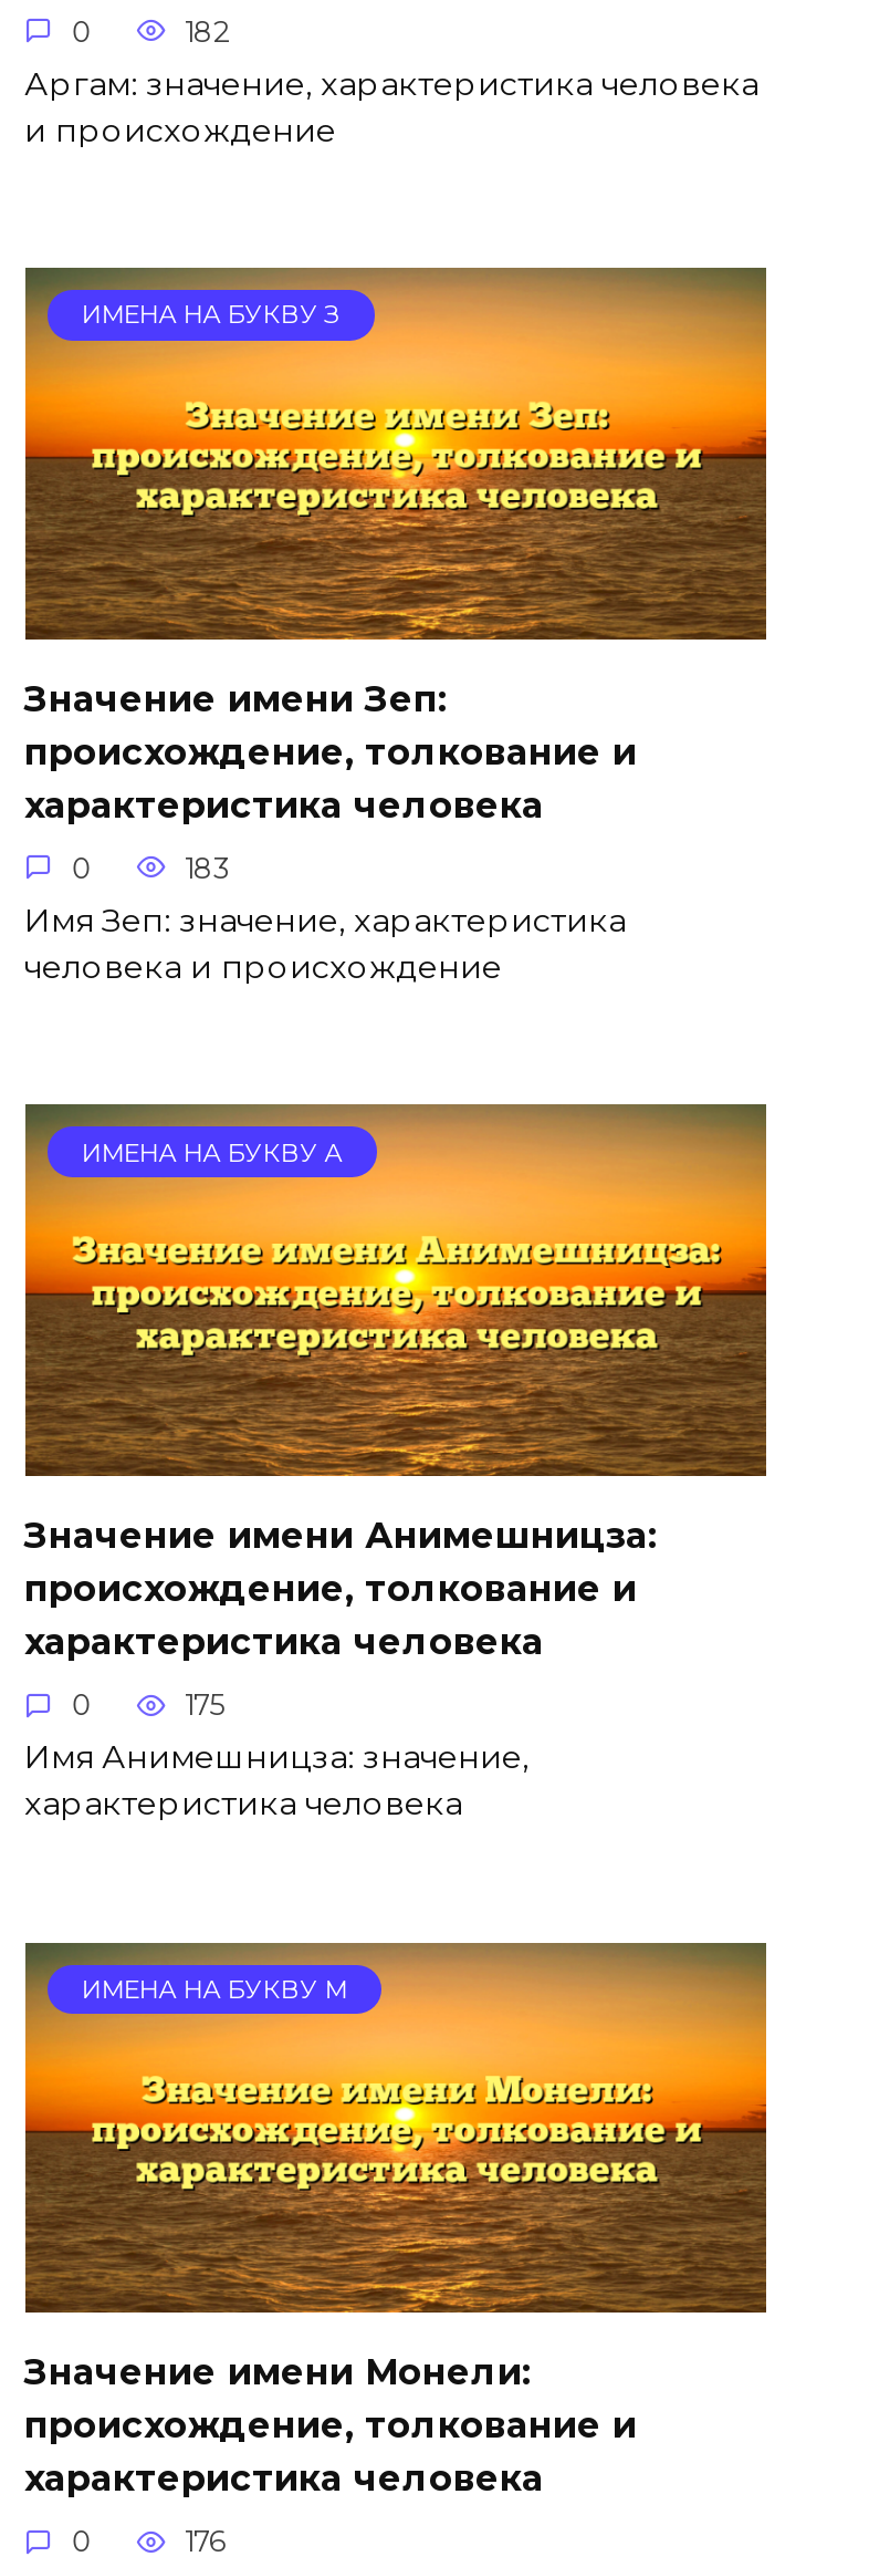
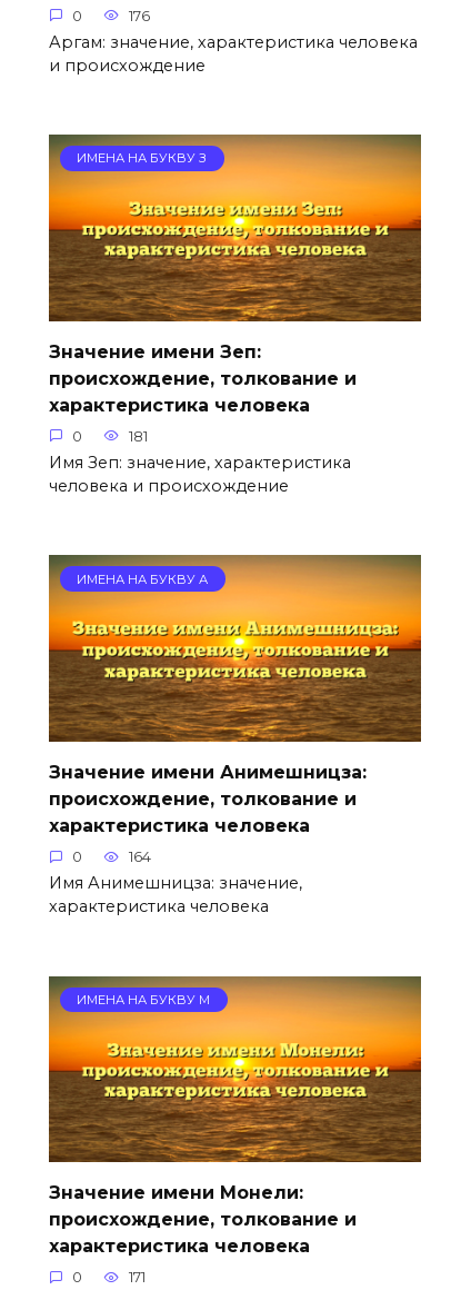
- 182
+ 176

- 183
+ 181

- 175
+ 164

- 176
+ 171
